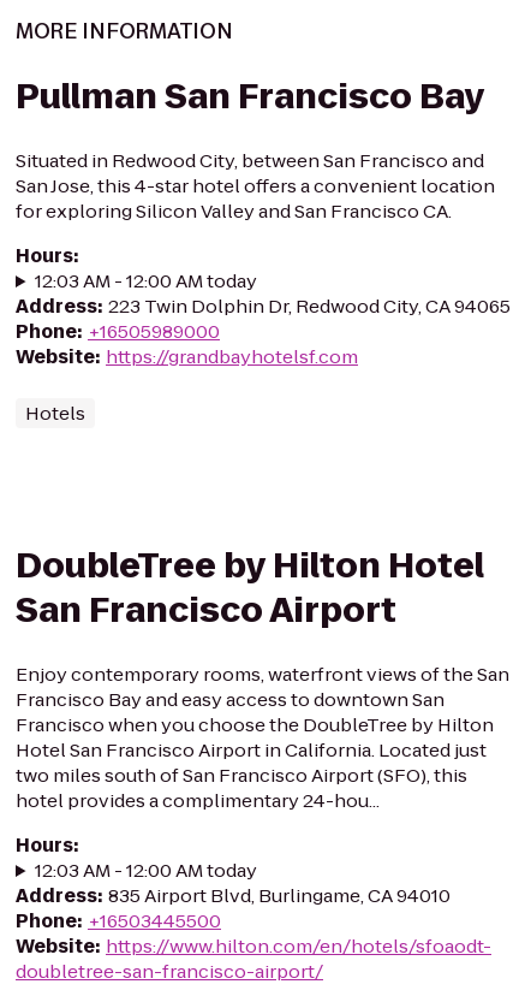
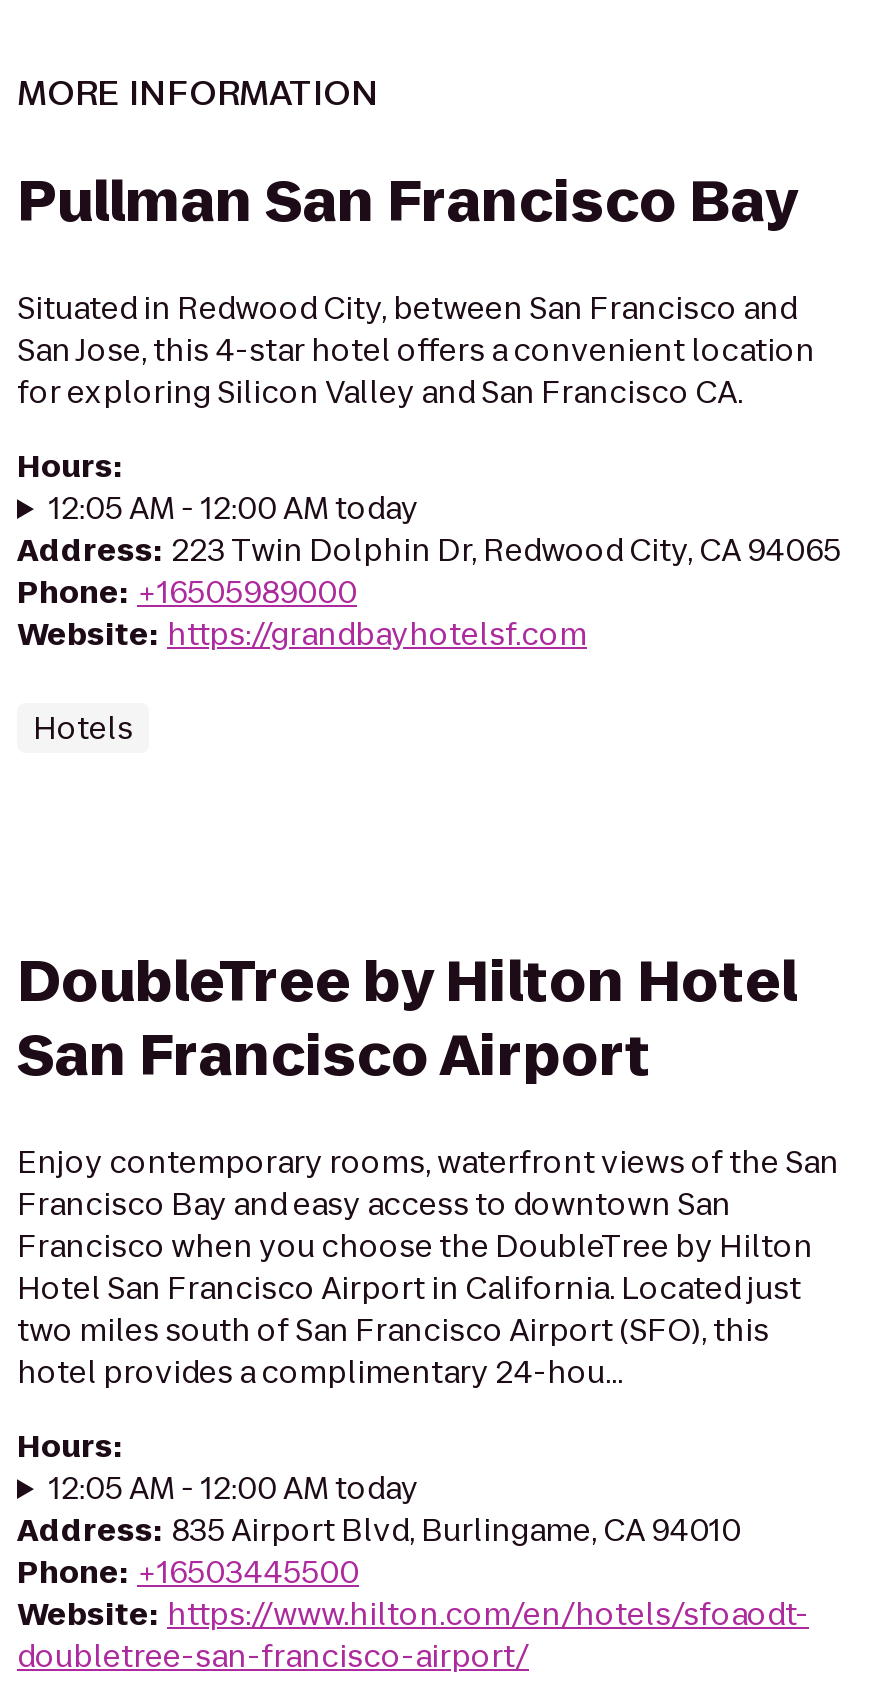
- 12:03 AM - 12:00 AM today
+ 12:05 AM - 12:00 AM today

- 12:03 AM - 12:00 AM today
+ 12:05 AM - 12:00 AM today
